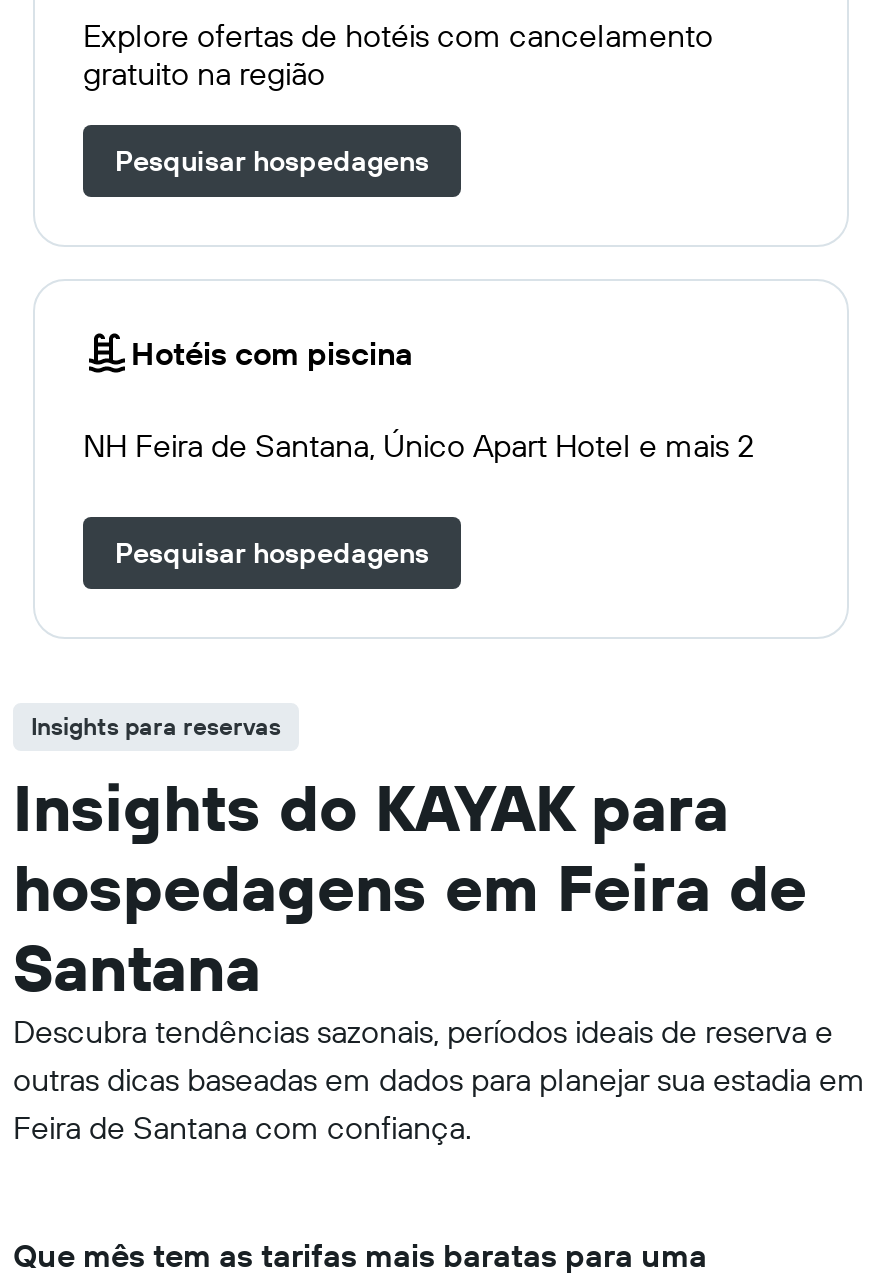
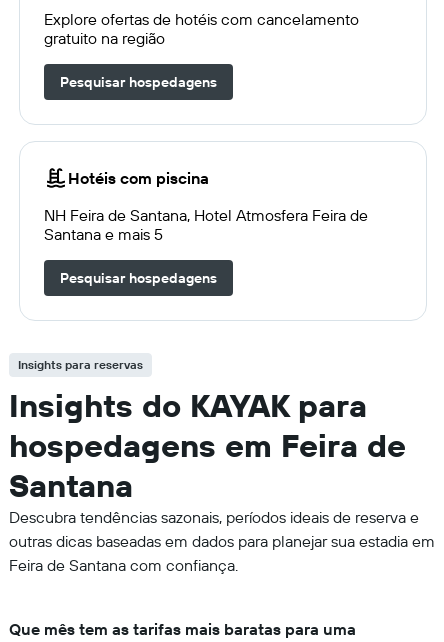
- NH Feira de Santana, Único Apart Hotel e mais 2
+ NH Feira de Santana, Hotel Atmosfera Feira de
+ Santana e mais 5
